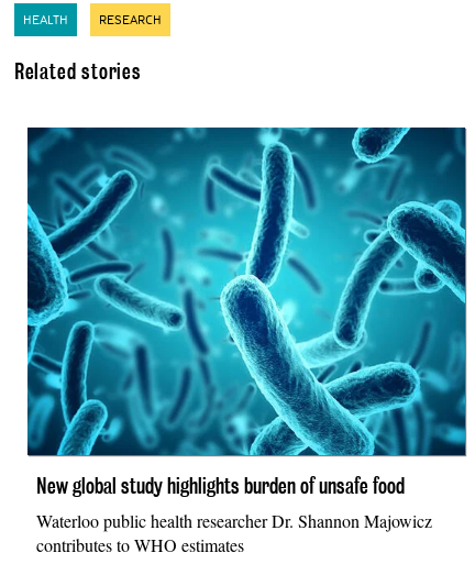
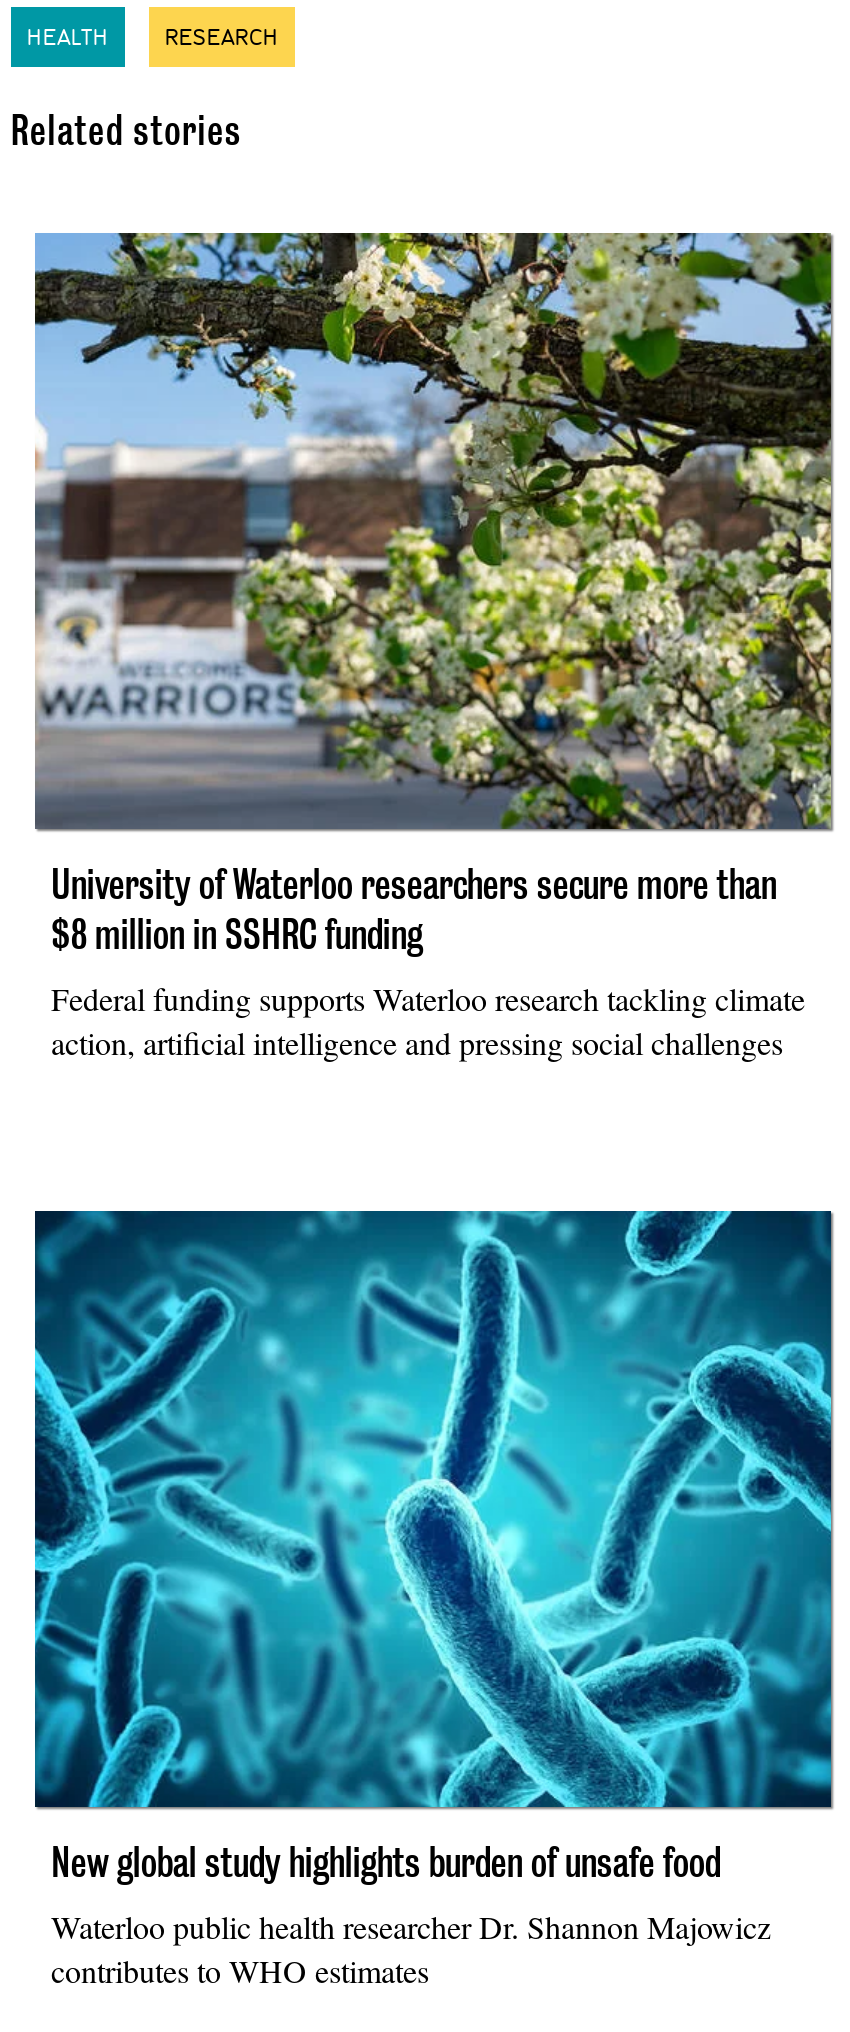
+ [image]
+ University of Waterloo researchers secure more than
+ $8 million in SSHRC funding
+ Federal funding supports Waterloo research tackling climate
+ action, artificial intelligence and pressing social challenges
